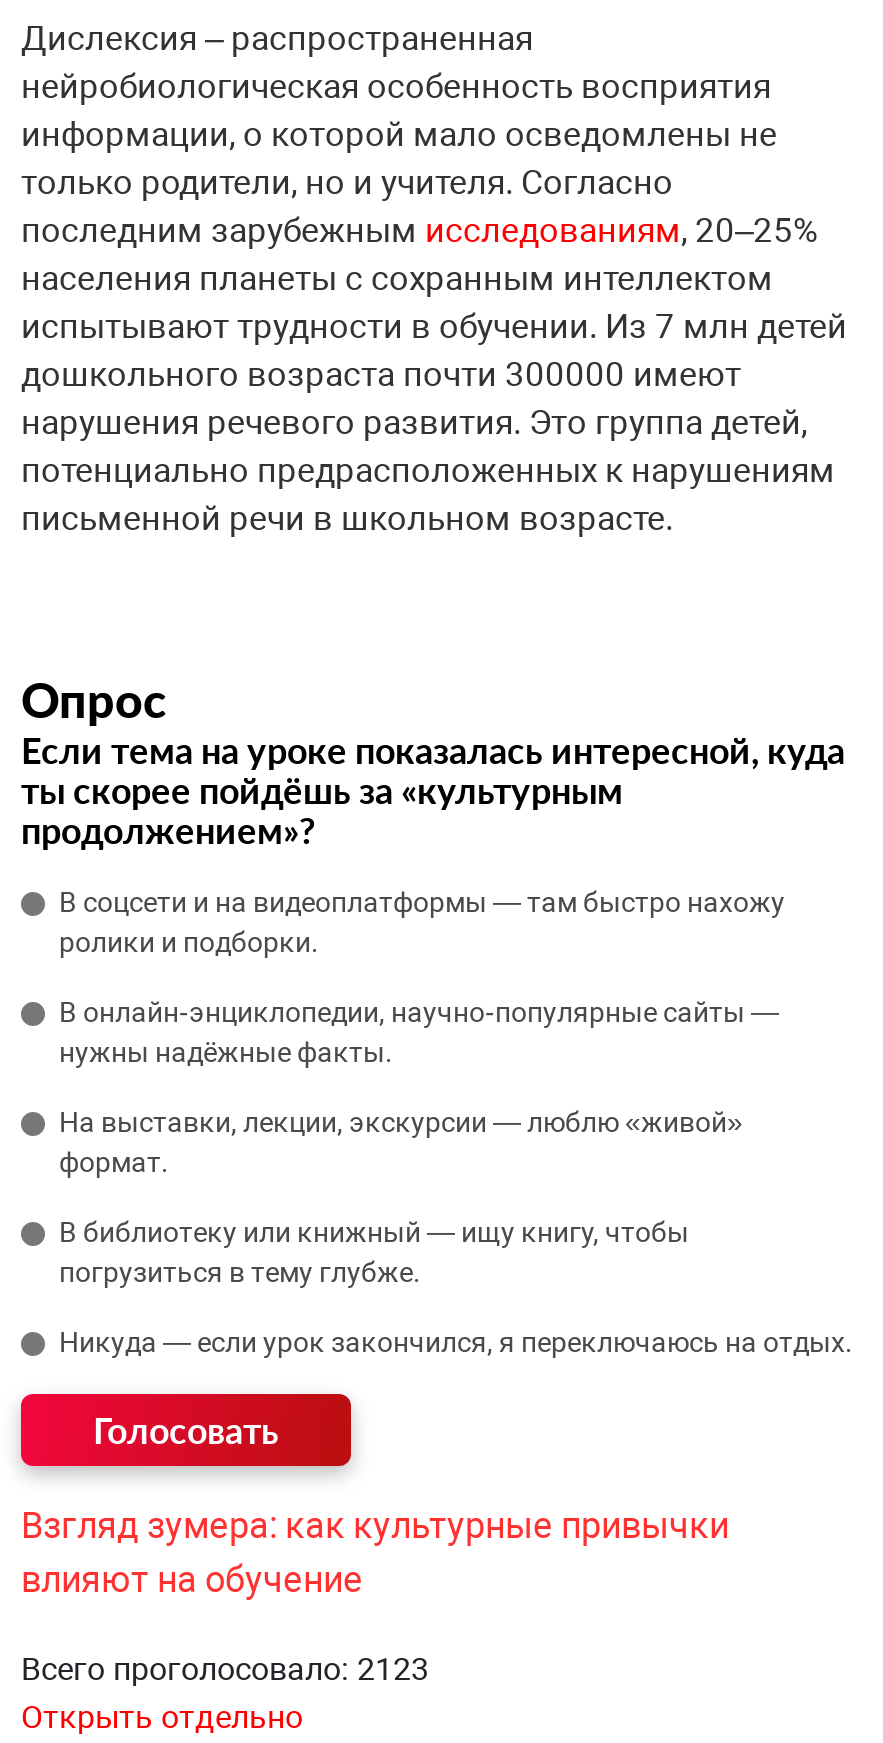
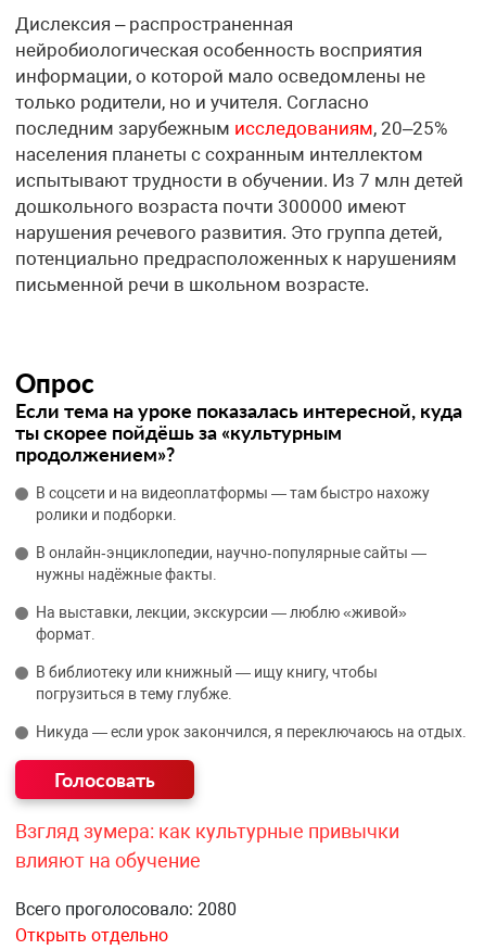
- Всего проголосовало: 2123
+ Всего проголосовало: 2080
